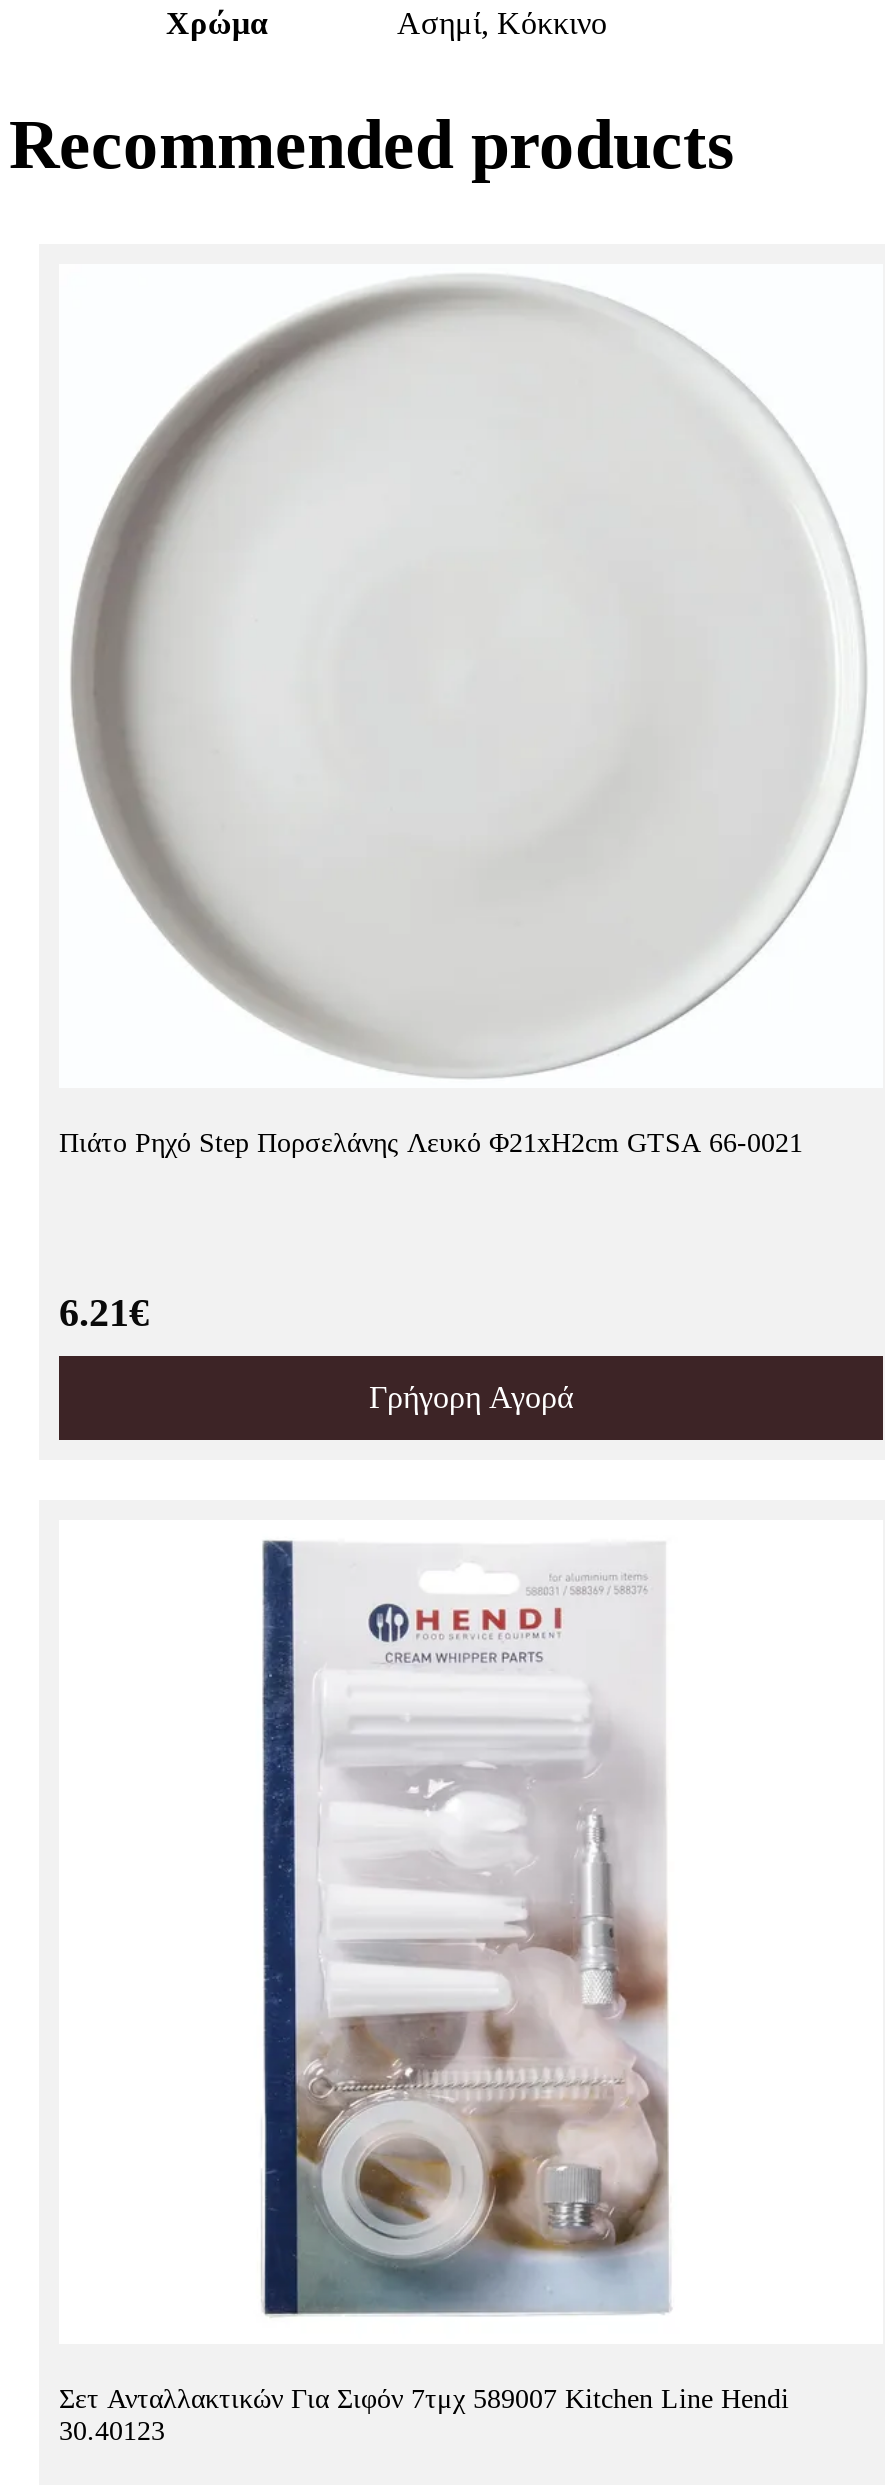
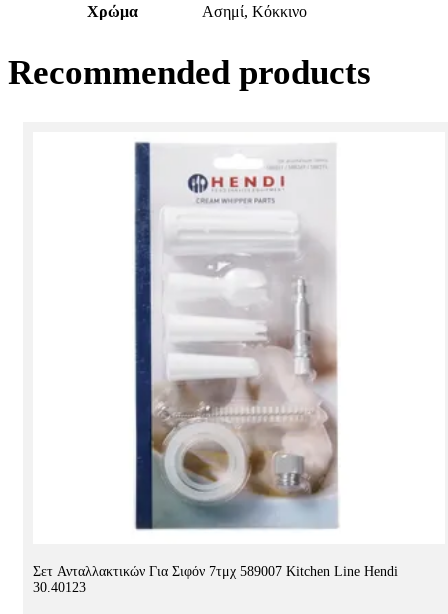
- [image]
- Πιάτο Ρηχό Step Πορσελάνης Λευκό Φ21xH2cm GTSA 66-0021

- 6.21€
- Γρήγορη Αγορά
